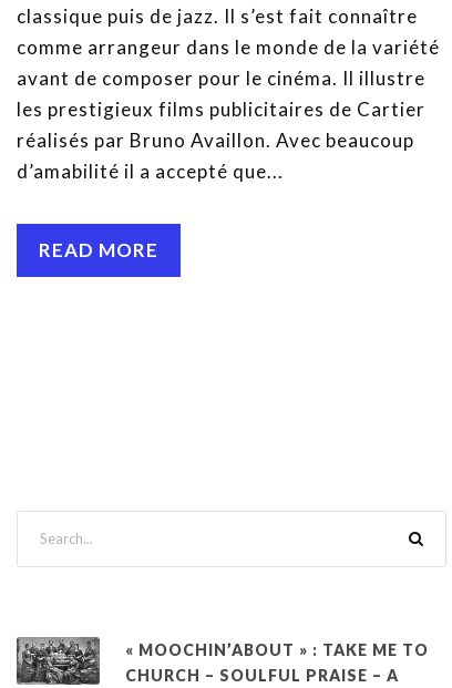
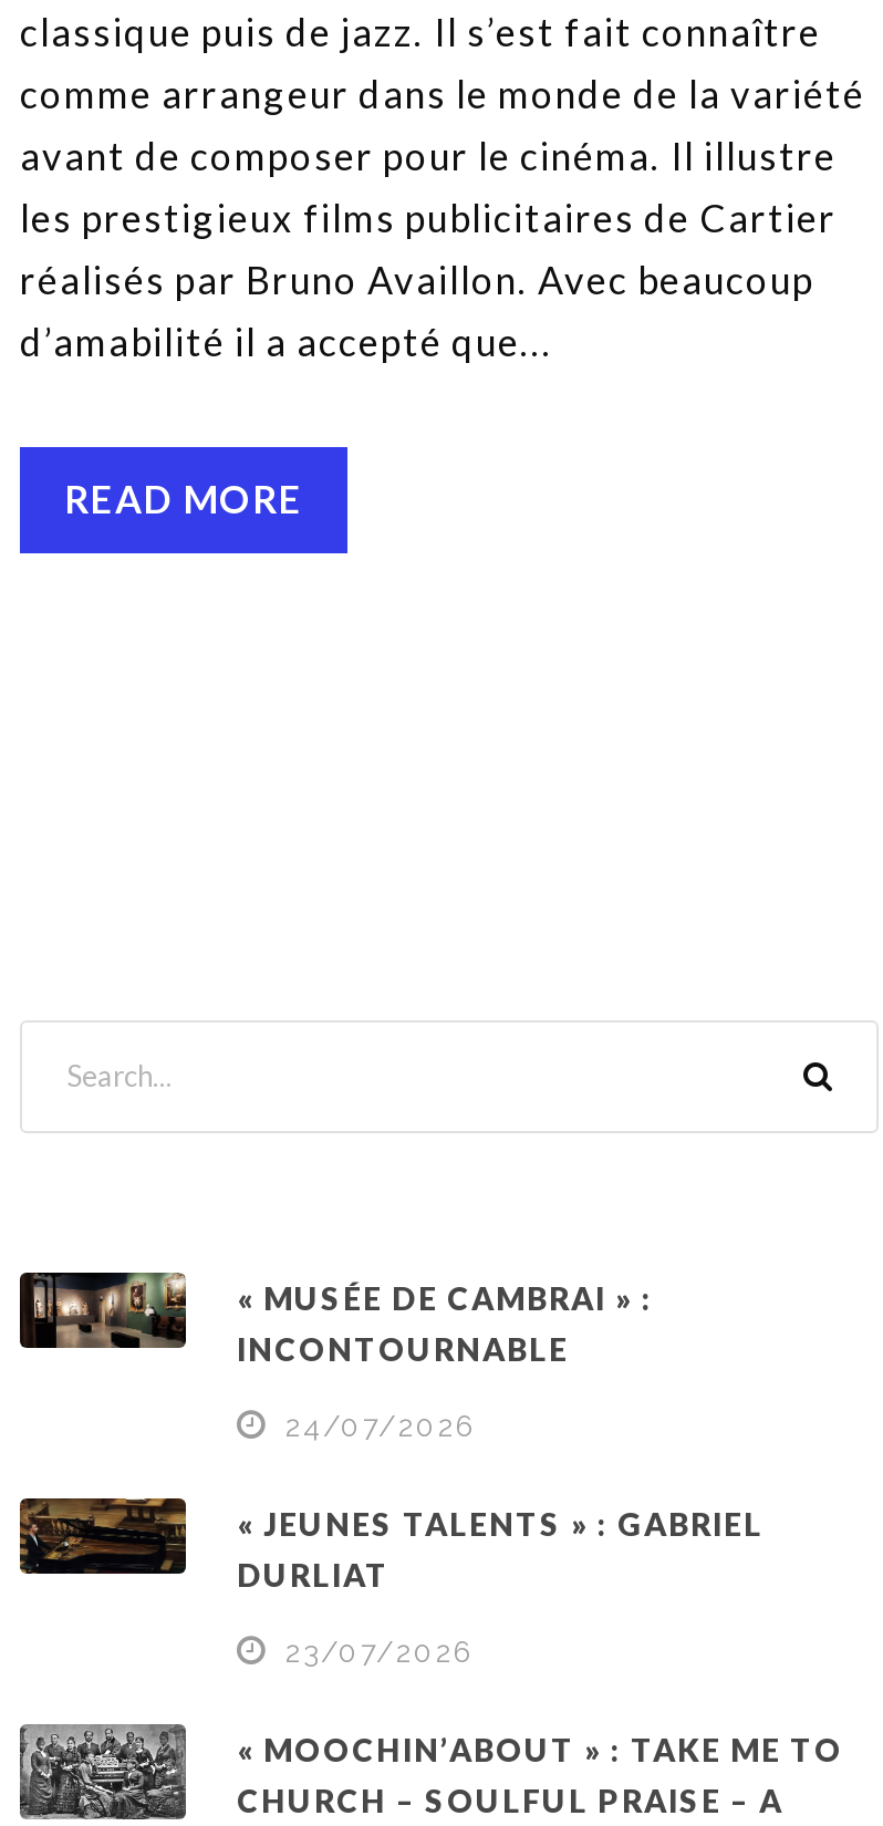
+ [image]
+ « MUSÉE DE CAMBRAI » :
+ INCONTOURNABLE
+ 24/07/2026
+ « JEUNES TALENTS » : GABRIEL
+ DURLIAT
+ 23/07/2026

+ [image]
